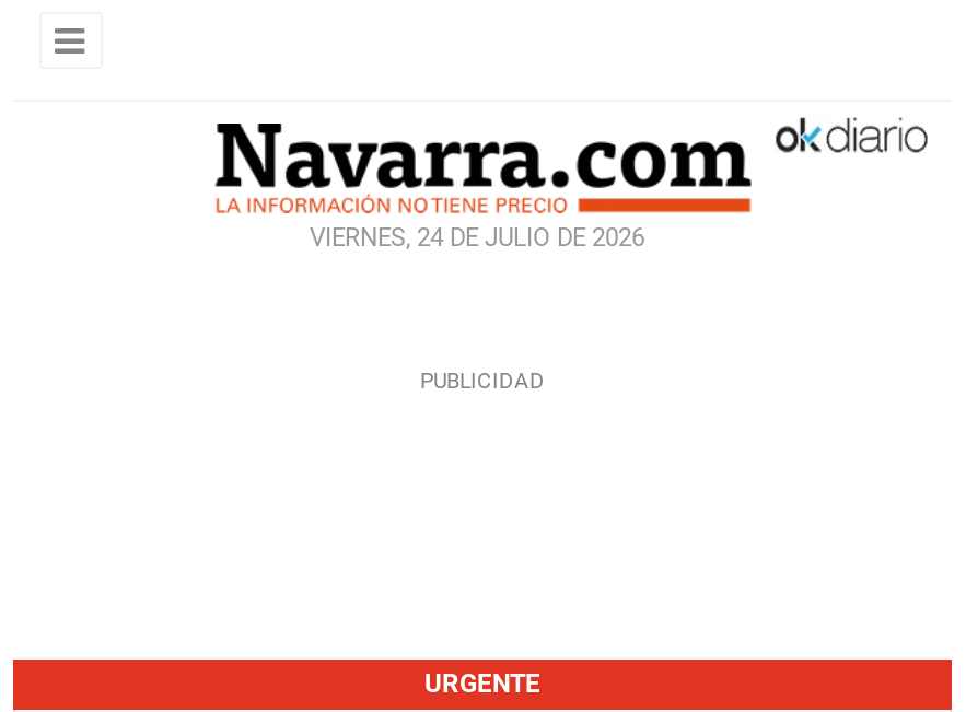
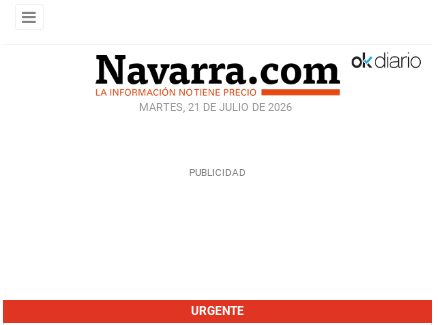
- VIERNES, 24 DE JULIO DE 2026
+ MARTES, 21 DE JULIO DE 2026
